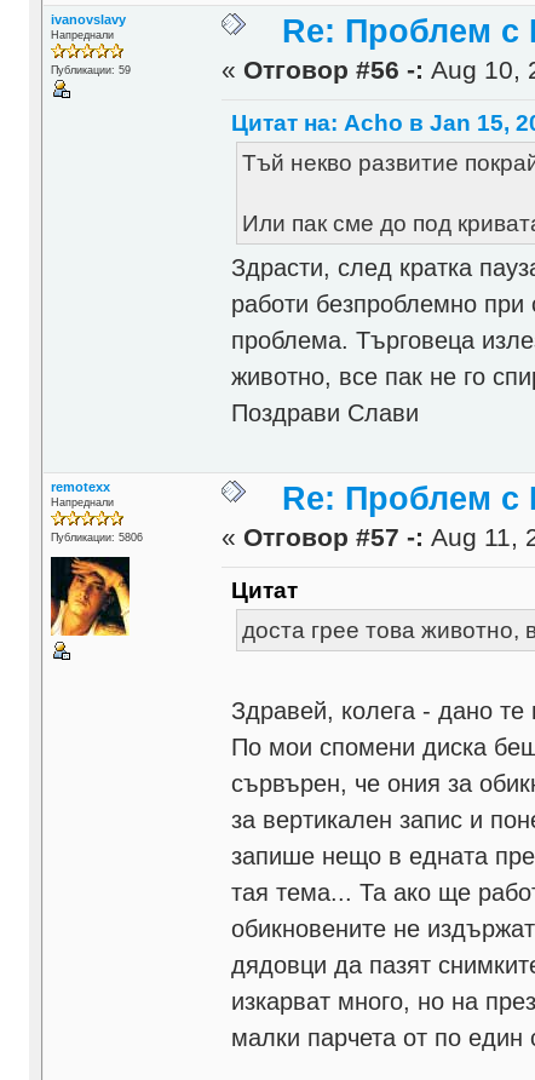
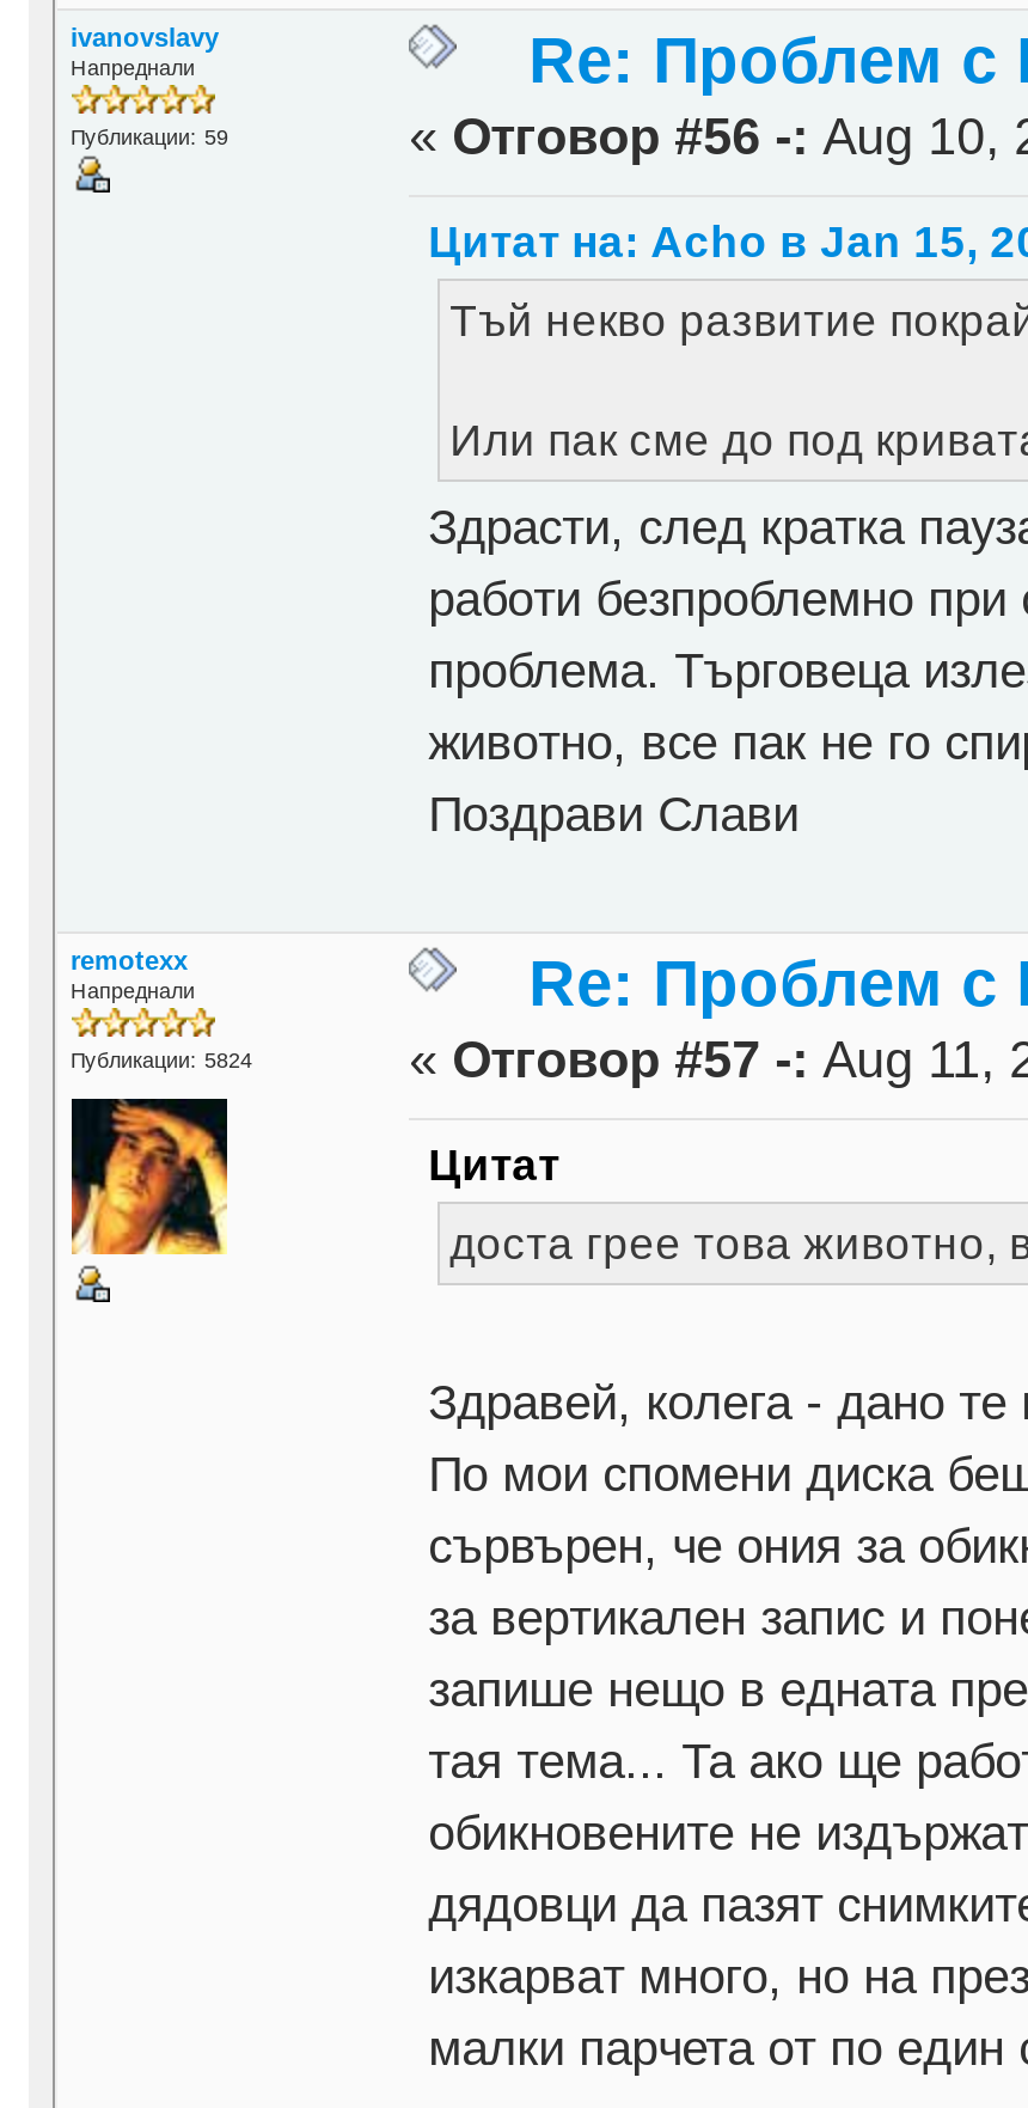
- Публикации: 5806
+ Публикации: 5824
